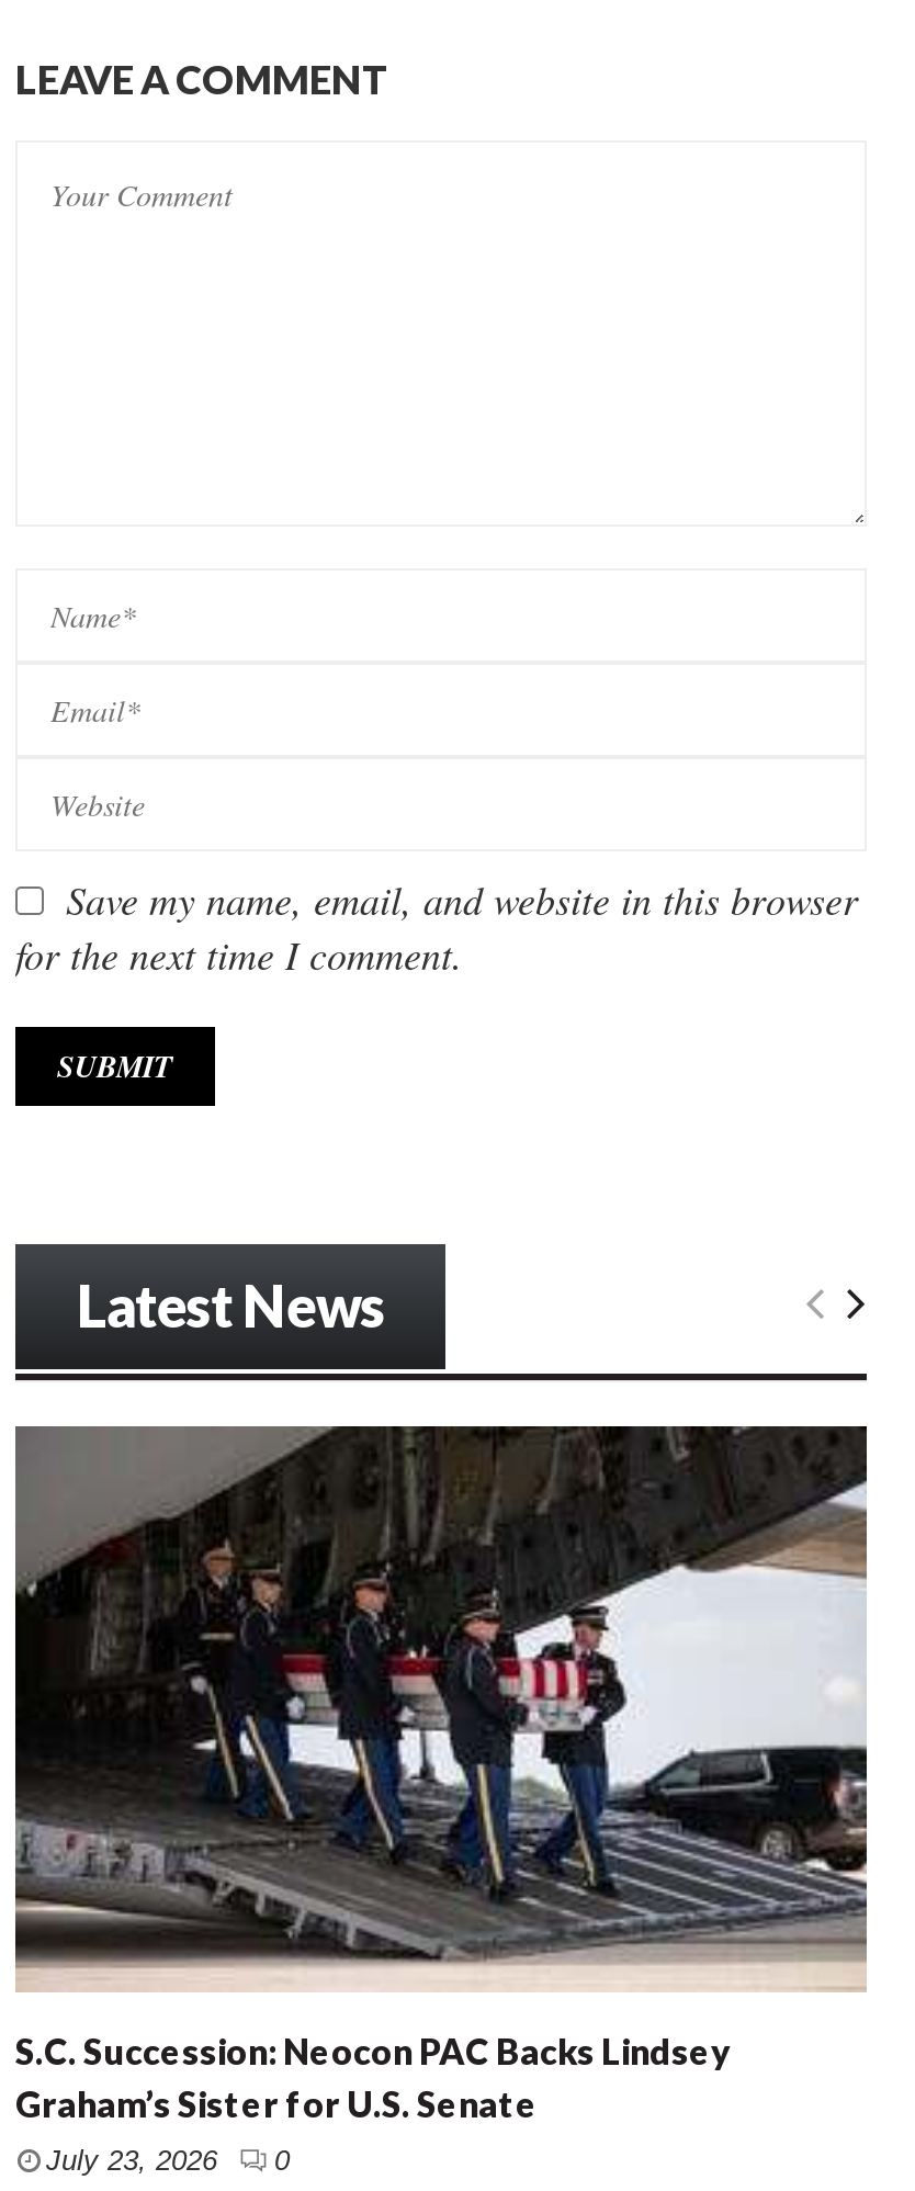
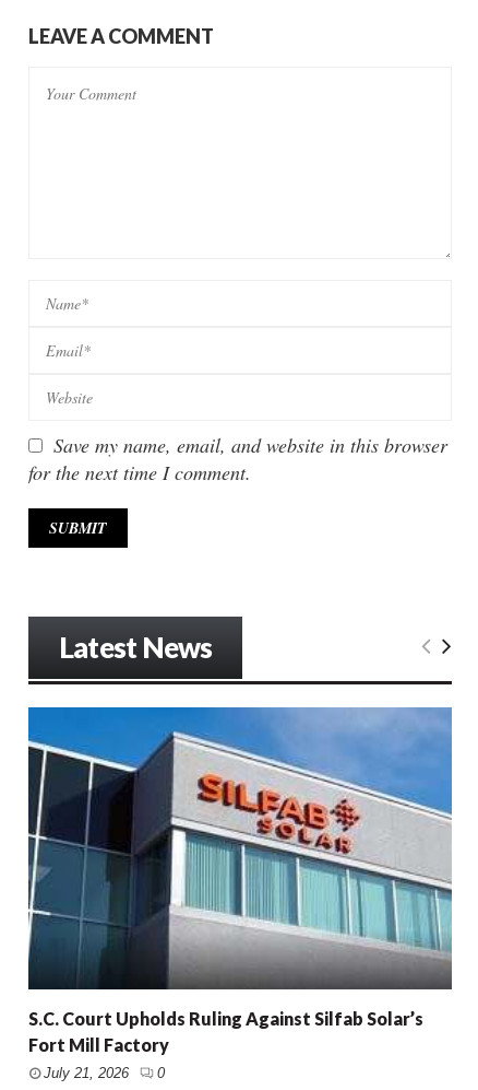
- [image]
- S.C. Succession: Neocon PAC Backs Lindsey
- Graham’s Sister for U.S. Senate
+ [image]
+ S.C. Court Upholds Ruling Against Silfab Solar’s
+ Fort Mill Factory

- July 23, 2026 0
+ July 21, 2026 0
